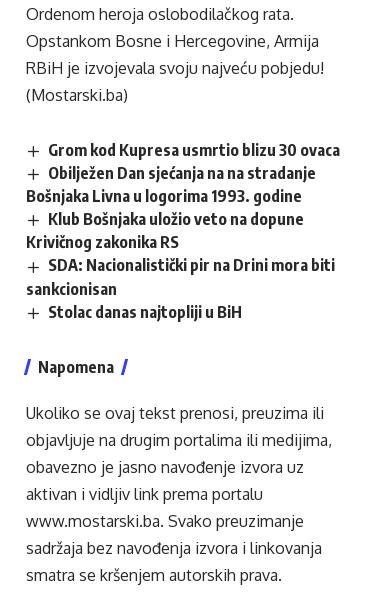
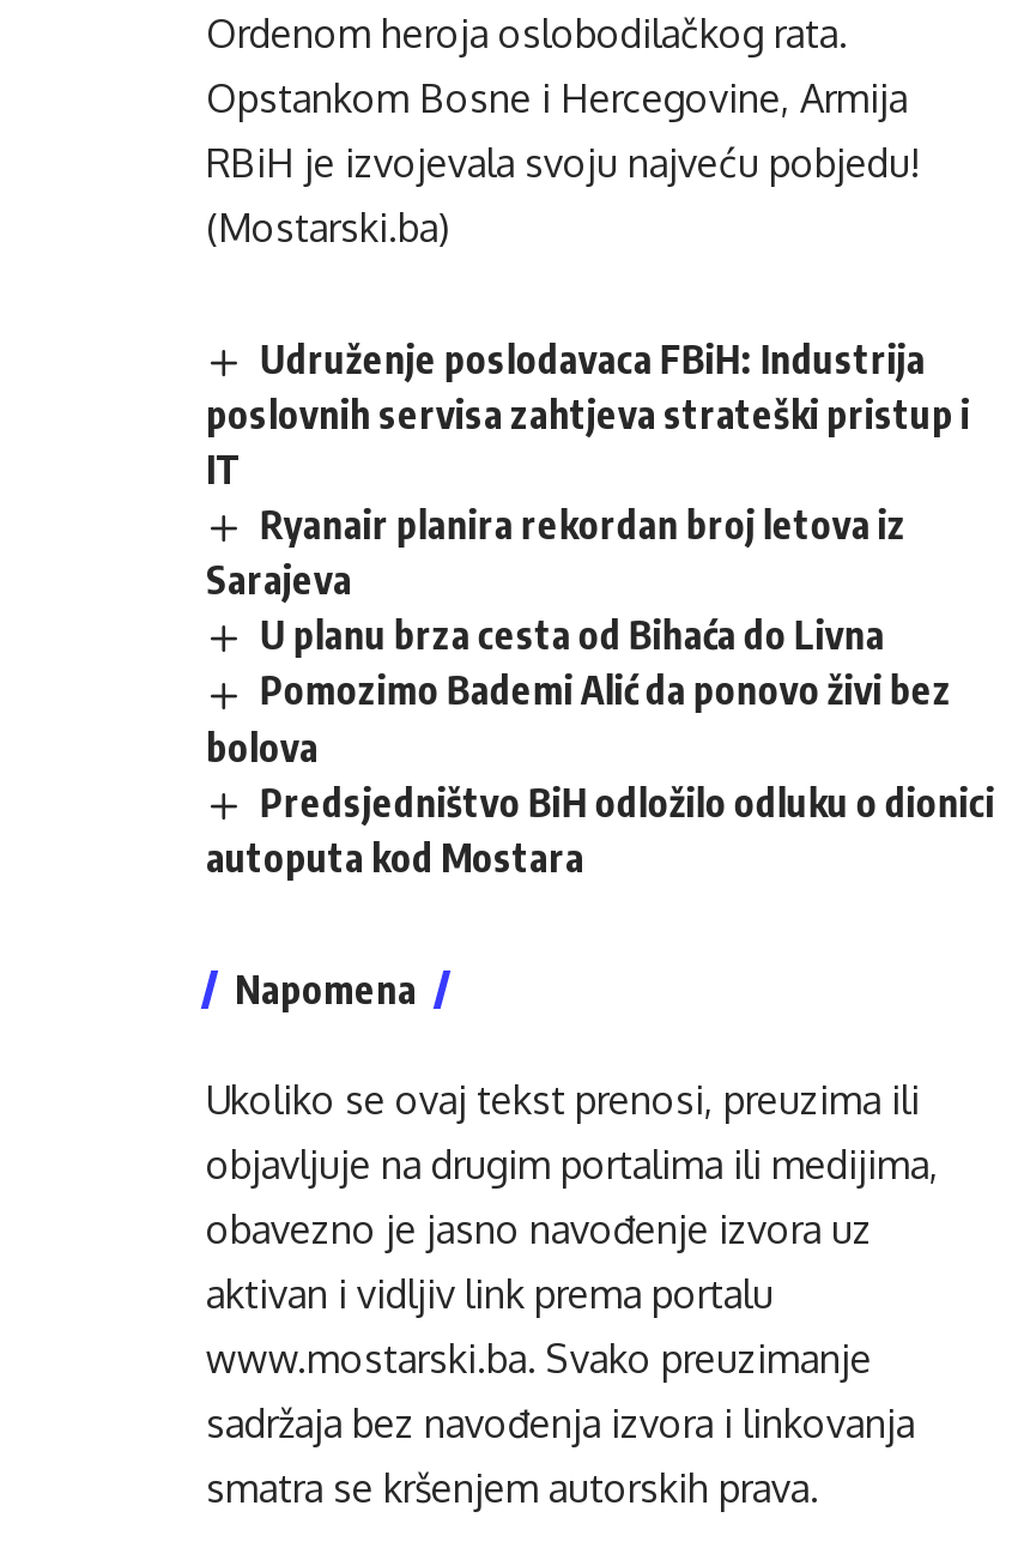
- Grom kod Kupresa usmrtio blizu 30 ovaca
- Obilježen Dan sjećanja na na stradanje
- Bošnjaka Livna u logorima 1993. godine
- Klub Bošnjaka uložio veto na dopune
- Krivičnog zakonika RS
- SDA: Nacionalistički pir na Drini mora biti
- sankcionisan
- Stolac danas najtopliji u BiH
+ Udruženje poslodavaca FBiH: Industrija
+ poslovnih servisa zahtjeva strateški pristup i
+ IT
+ Ryanair planira rekordan broj letova iz
+ Sarajeva
+ U planu brza cesta od Bihaća do Livna
+ Pomozimo Bademi Alić da ponovo živi bez
+ bolova
+ Predsjedništvo BiH odložilo odluku o dionici
+ autoputa kod Mostara
